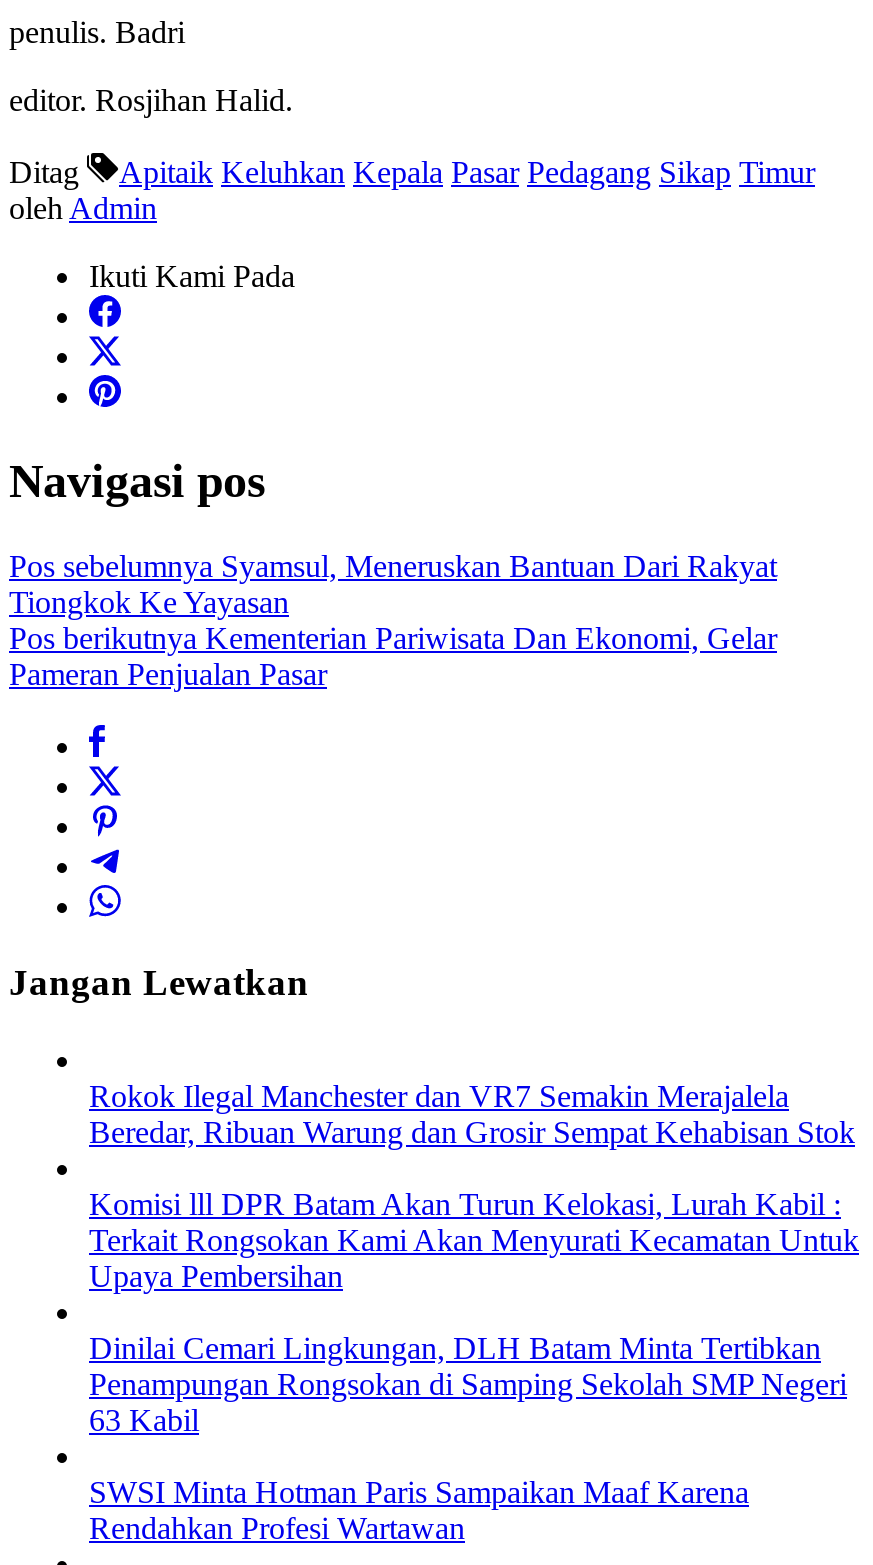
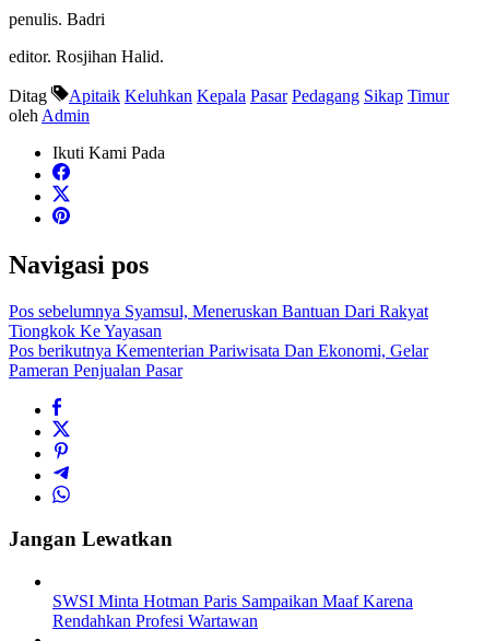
- Rokok Ilegal Manchester dan VR7 Semakin Merajalela
- Beredar, Ribuan Warung dan Grosir Sempat Kehabisan Stok
- Komisi lll DPR Batam Akan Turun Kelokasi, Lurah Kabil :
- Terkait Rongsokan Kami Akan Menyurati Kecamatan Untuk
- Upaya Pembersihan
- Dinilai Cemari Lingkungan, DLH Batam Minta Tertibkan
- Penampungan Rongsokan di Samping Sekolah SMP Negeri
- 63 Kabil
